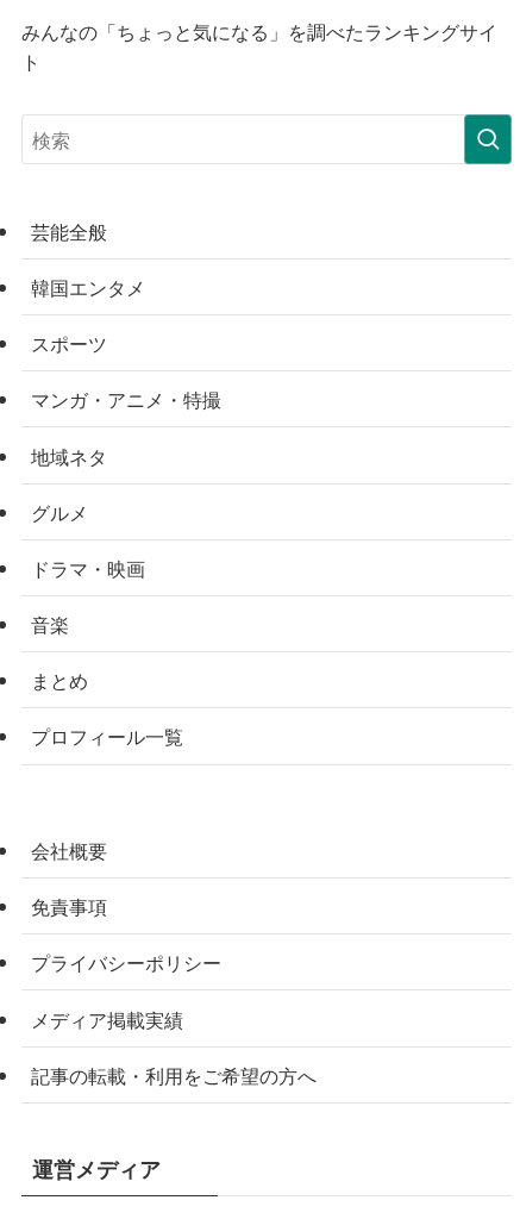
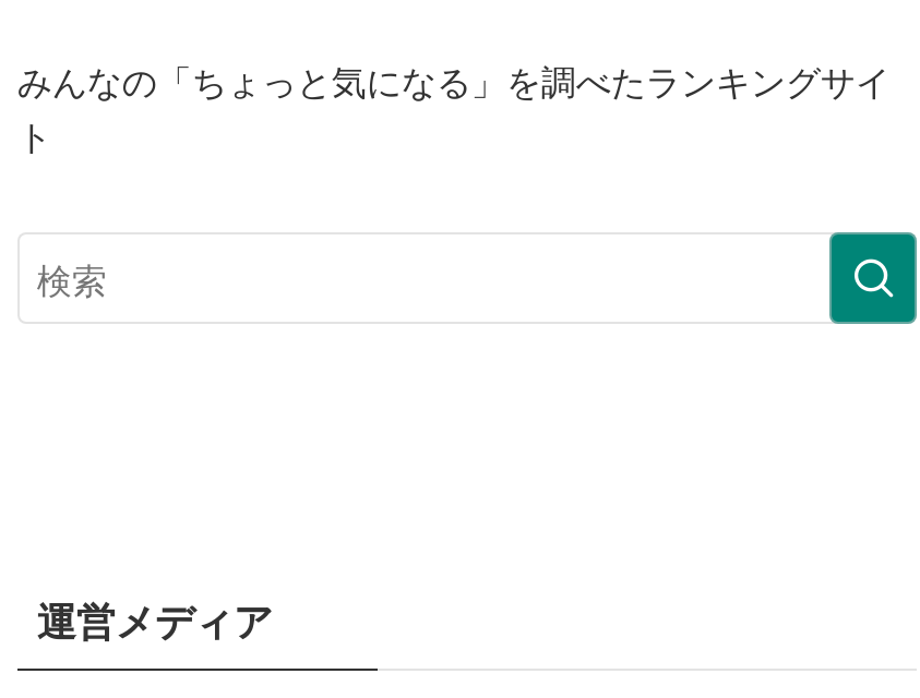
- 芸能全般
- 韓国エンタメ
- スポーツ
- マンガ・アニメ・特撮
- 地域ネタ
- グルメ
- ドラマ・映画
- 音楽
- まとめ
- プロフィール一覧

- 会社概要
- 免責事項
- プライバシーポリシー
- メディア掲載実績
- 記事の転載・利用をご希望の方へ
